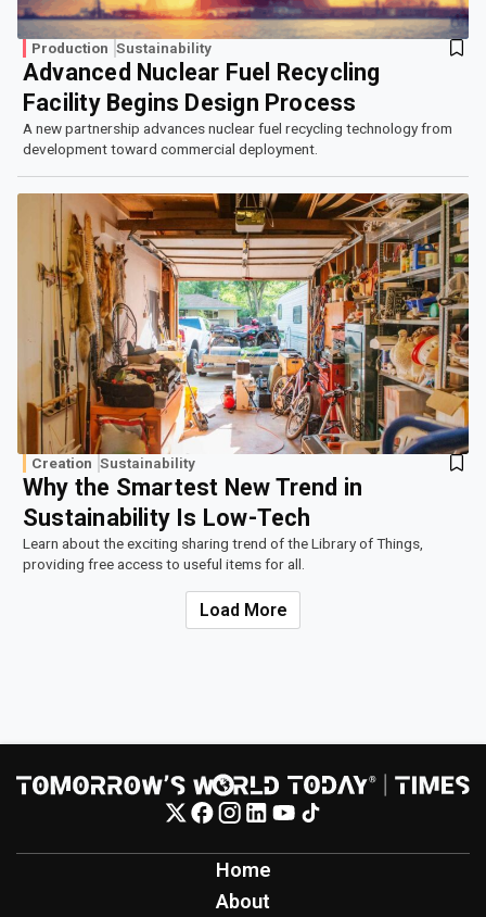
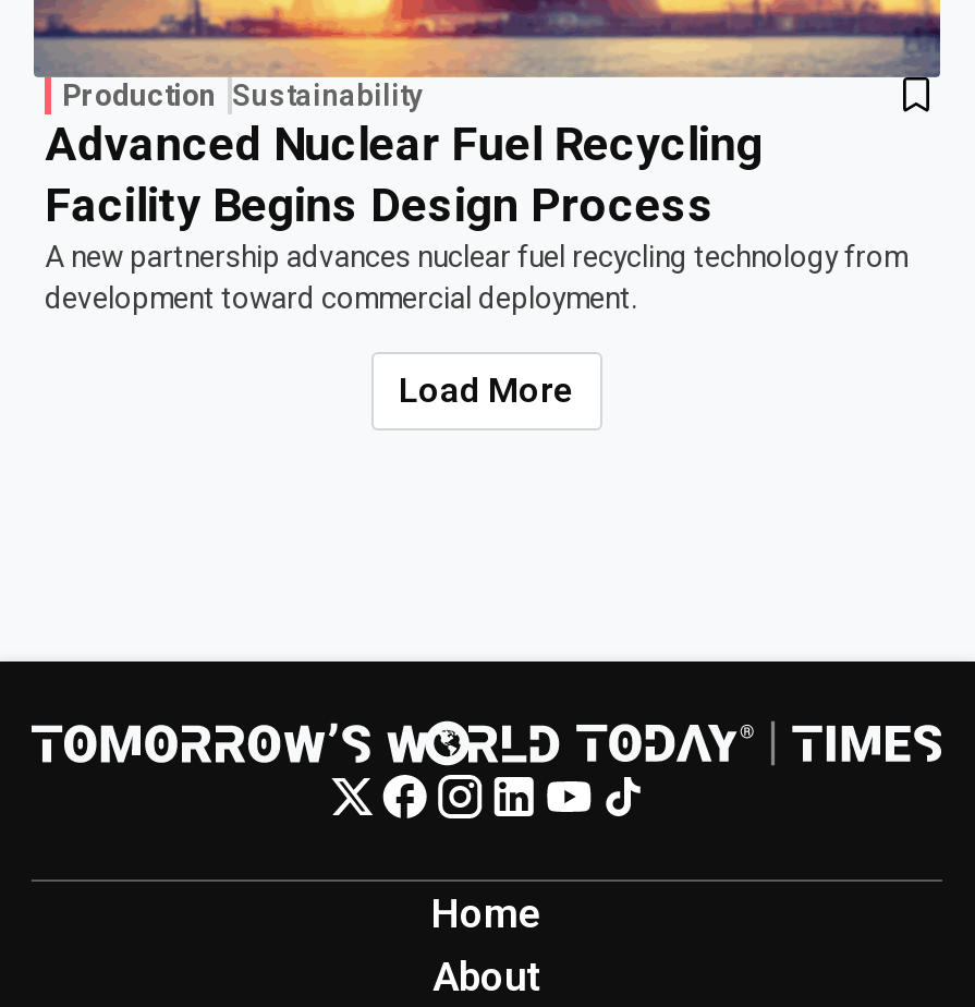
- [image]
- Creation Sustainability
- Why the Smartest New Trend in
- Sustainability Is Low-Tech
- Learn about the exciting sharing trend of the Library of Things,
- providing free access to useful items for all.
